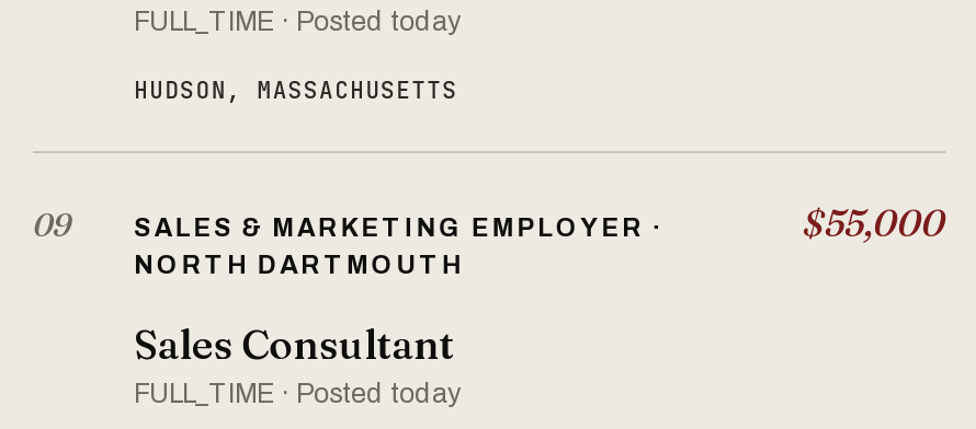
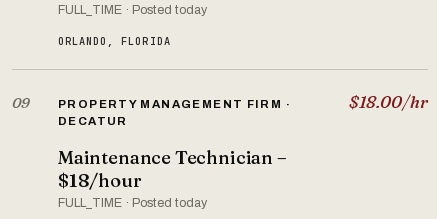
- HUDSON, MASSACHUSETTS
+ ORLANDO, FLORIDA

- $55,000
+ $18.00/hr

- SALES & MARKETING EMPLOYER ·
- NORTH DARTMOUTH
+ PROPERTY MANAGEMENT FIRM ·
+ DECATUR

- Sales Consultant
+ Maintenance Technician –
+ $18/hour
